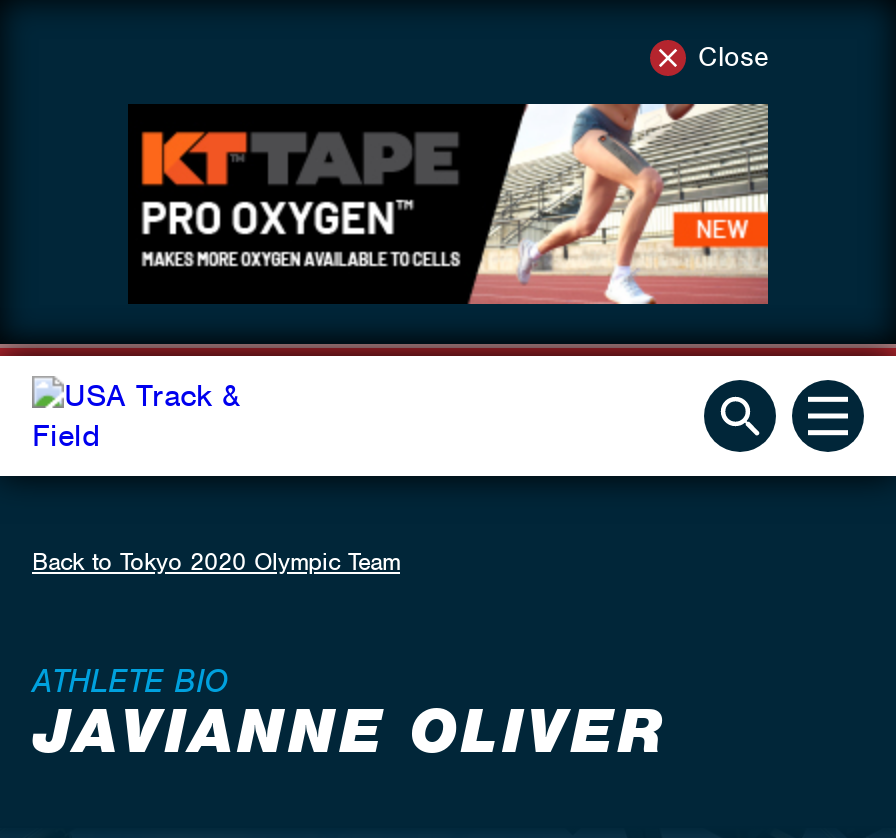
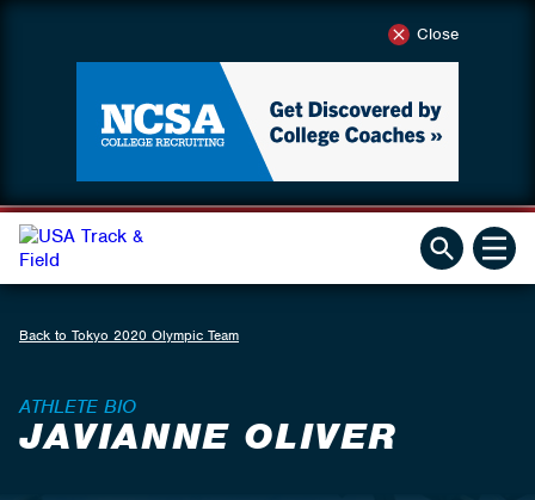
- [image]
+ [image]
